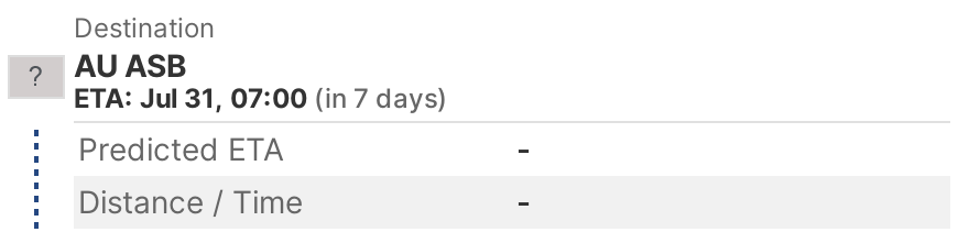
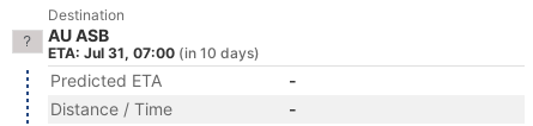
- ETA: Jul 31, 07:00 (in 7 days)
+ ETA: Jul 31, 07:00 (in 10 days)
